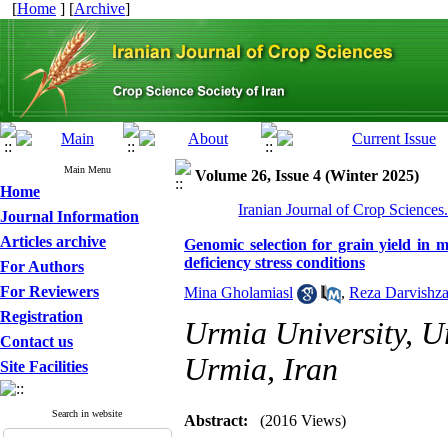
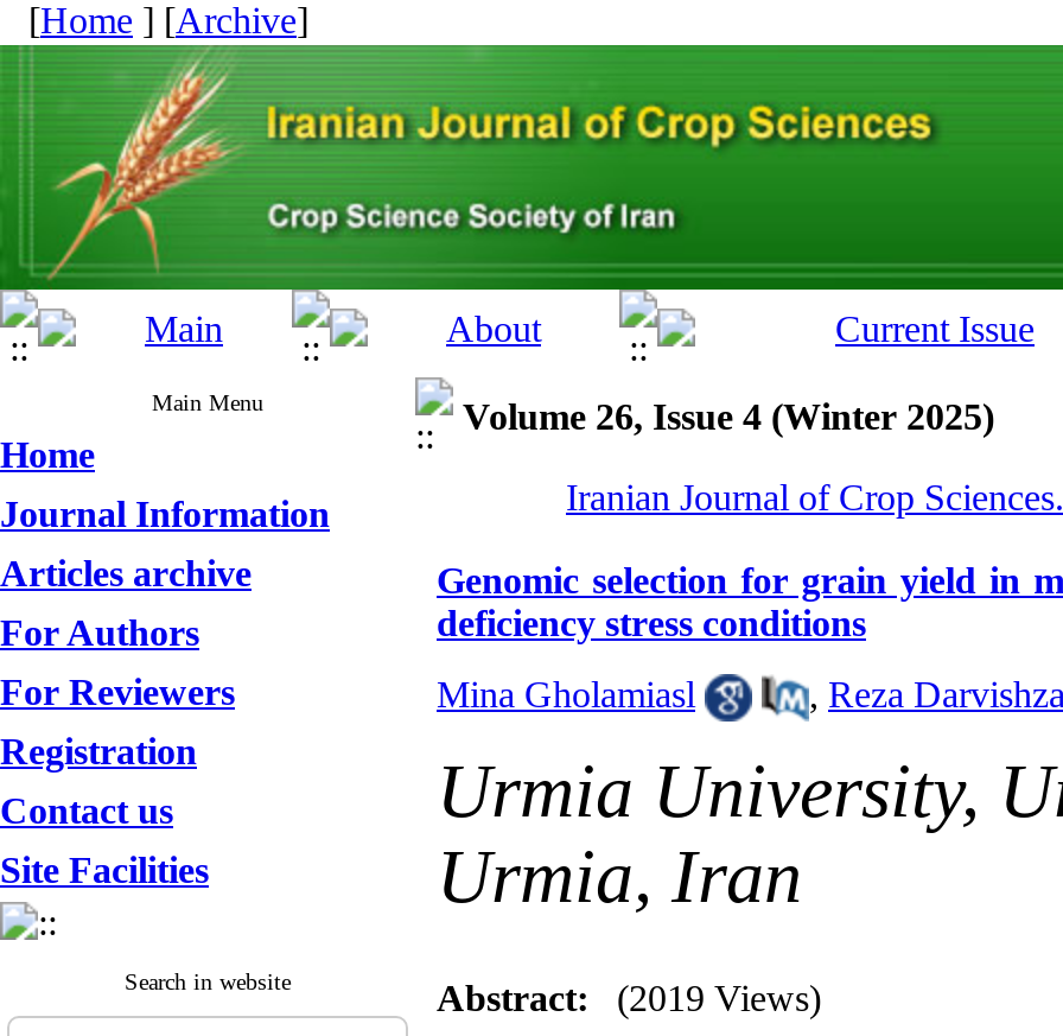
- Abstract: (2016 Views)
+ Abstract: (2019 Views)
